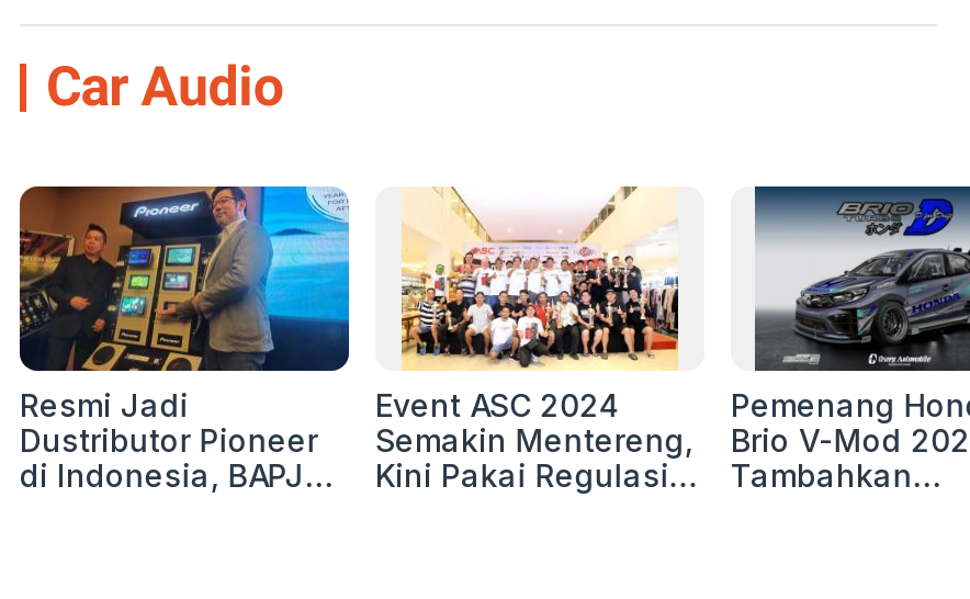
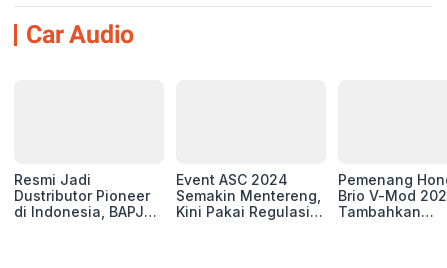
- [image]

- [image]

- [image]
